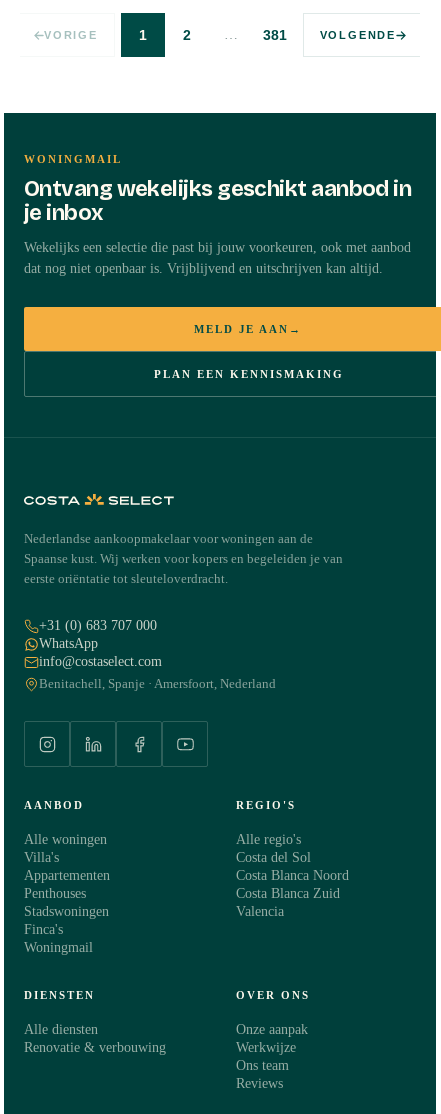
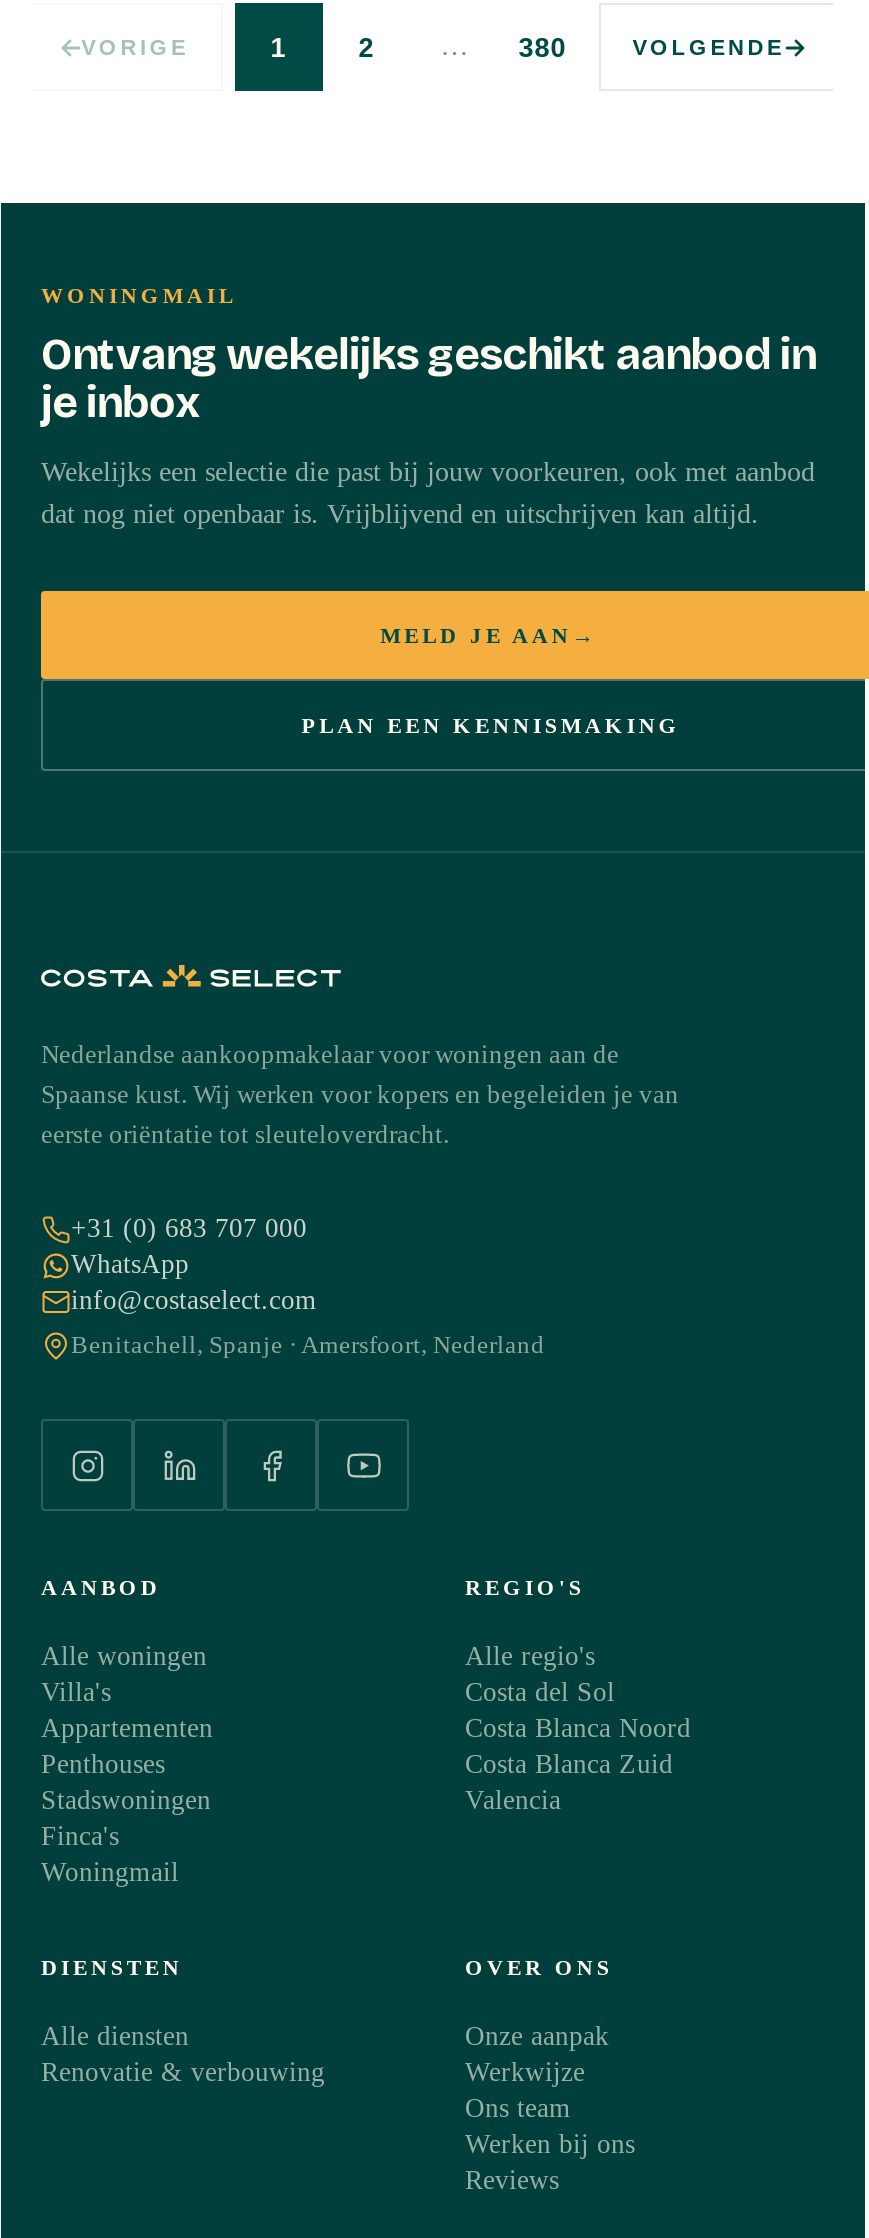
- 381
+ 380

+ Werken bij ons
